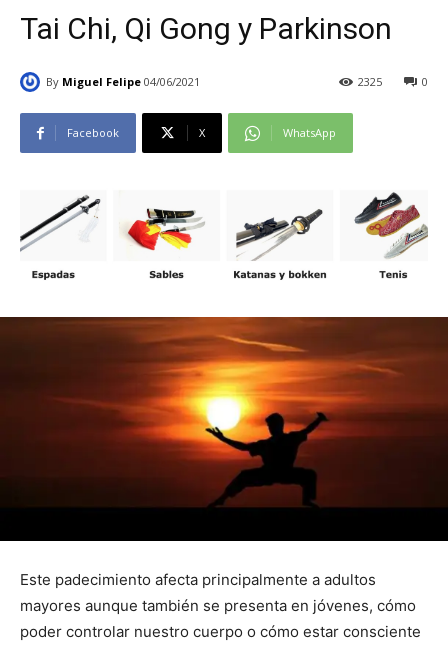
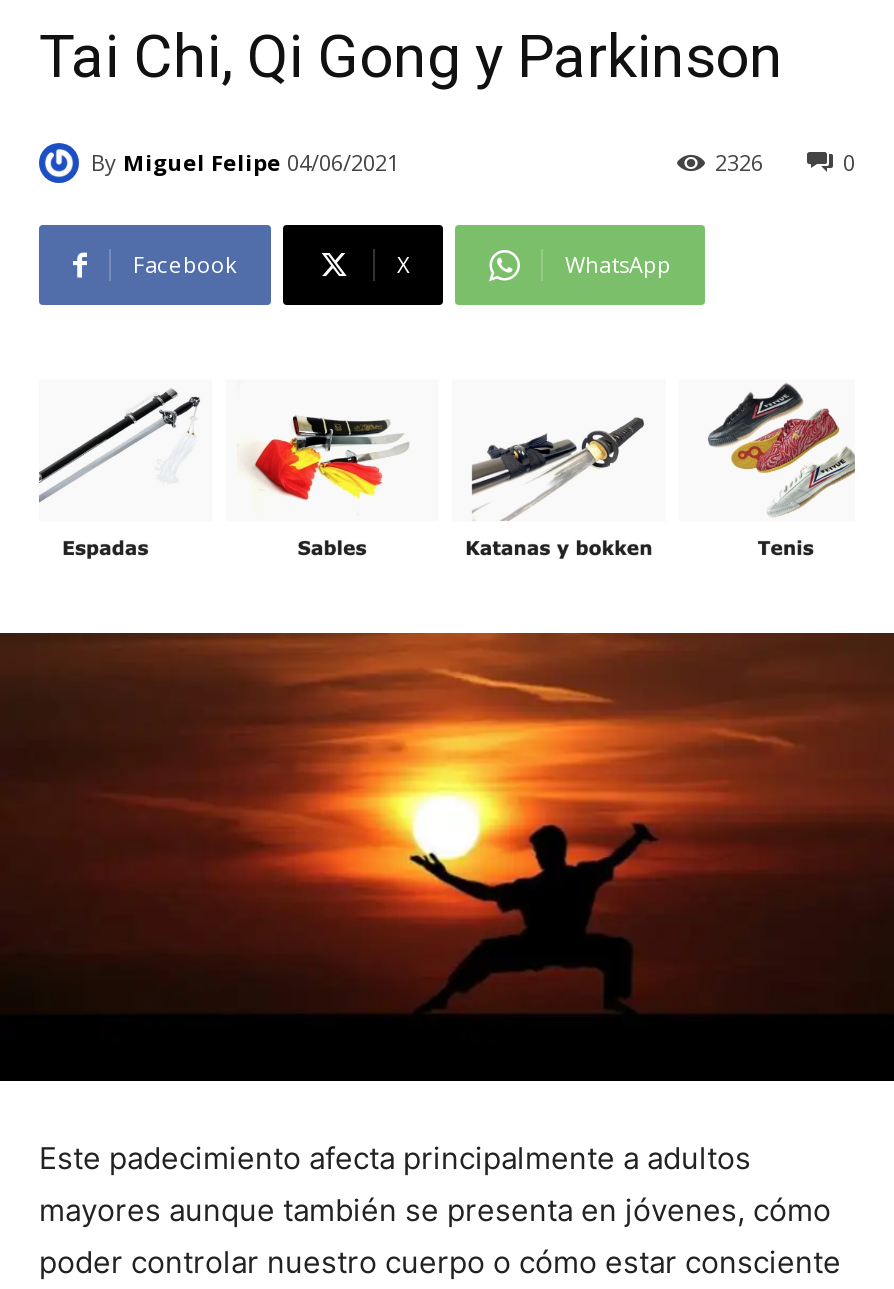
- 2325
+ 2326
